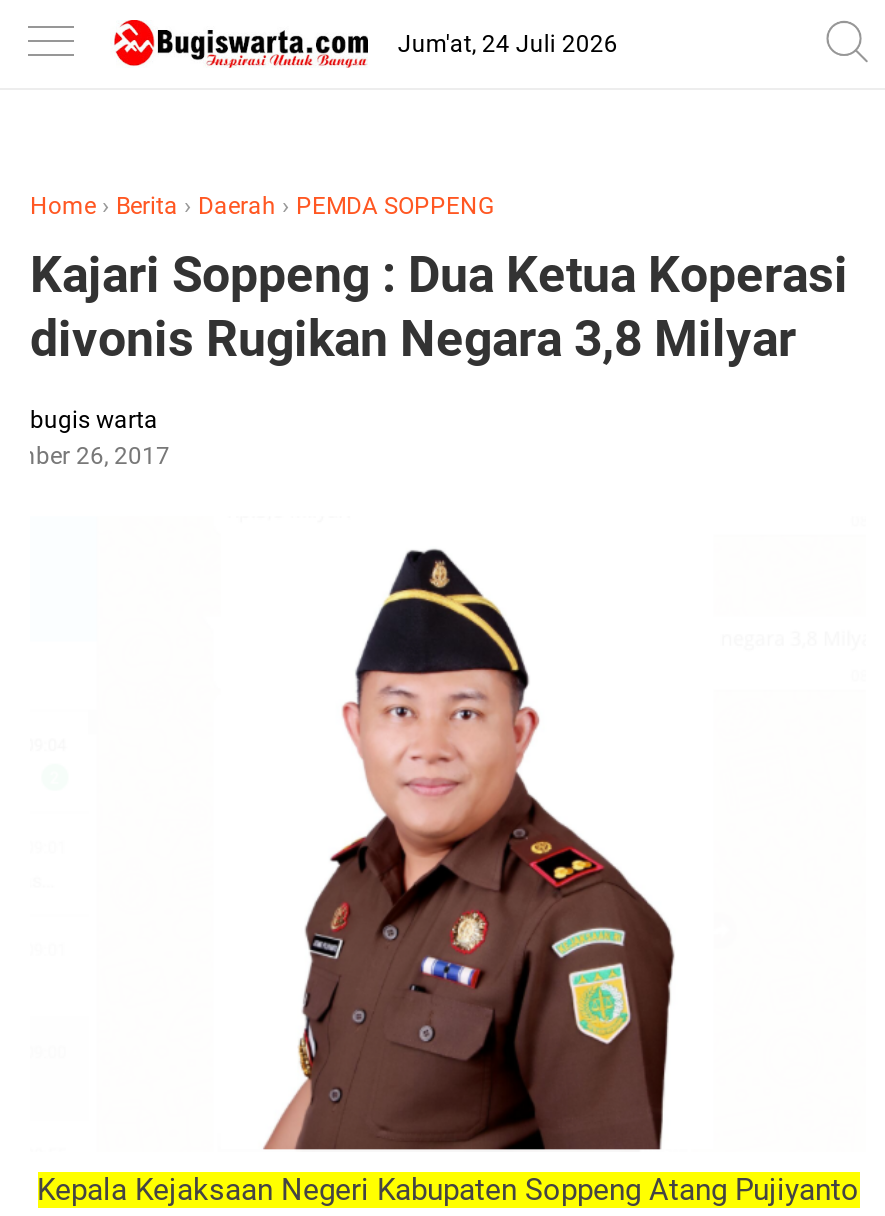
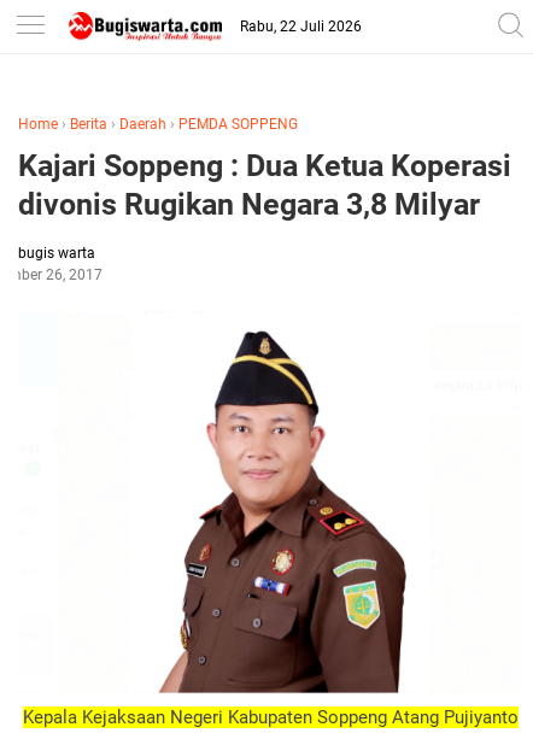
- Jum'at, 24 Juli 2026
+ Rabu, 22 Juli 2026
